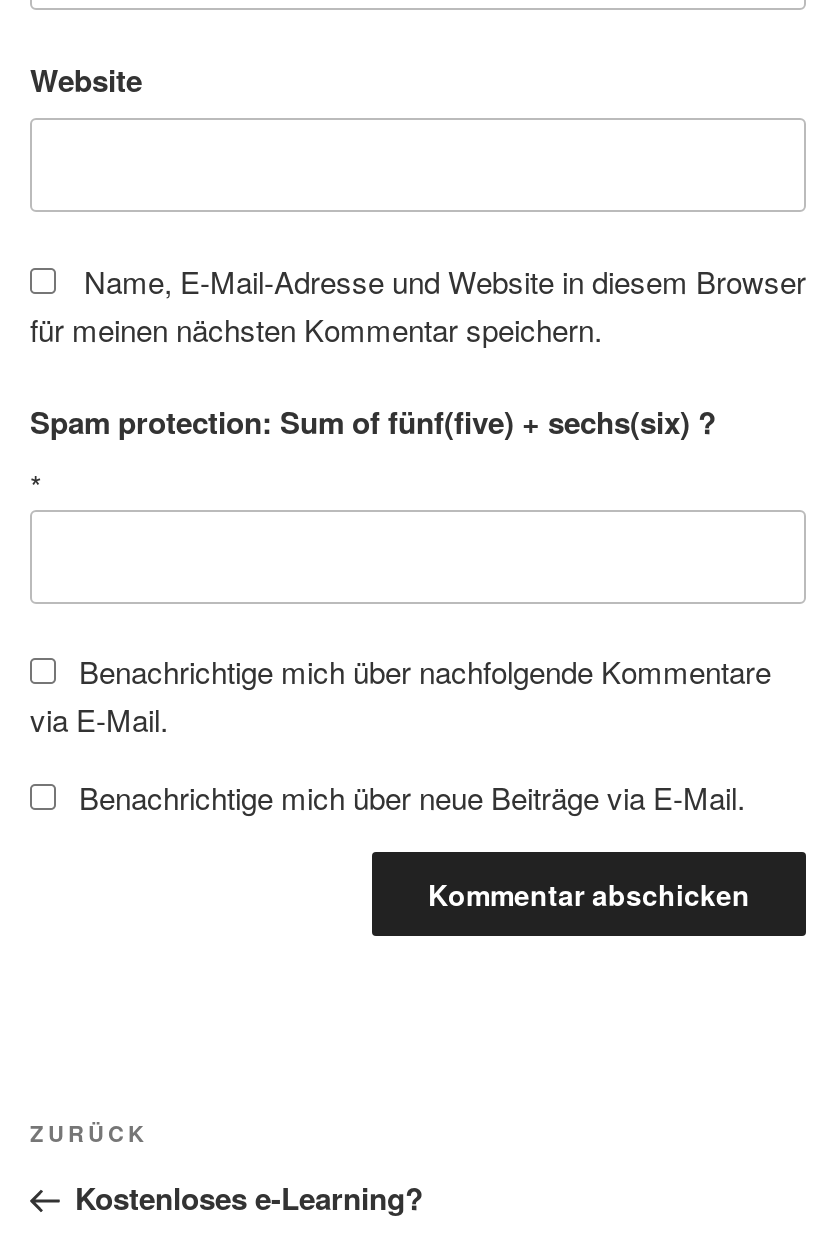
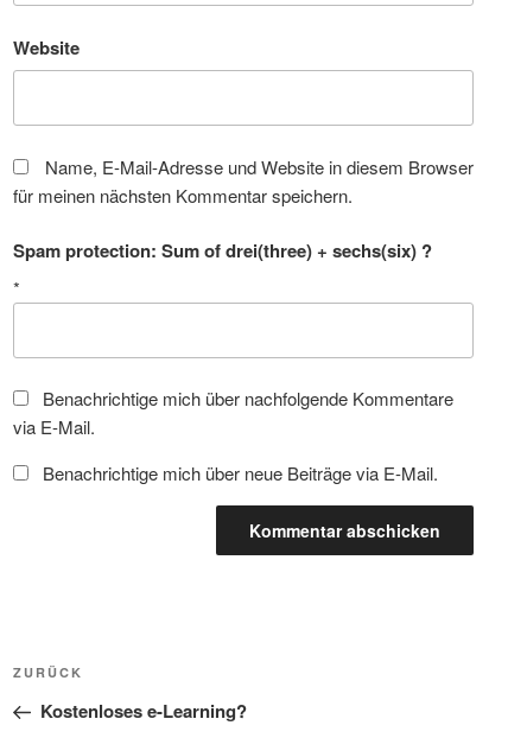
- Spam protection: Sum of fünf(five) + sechs(six) ?
+ Spam protection: Sum of drei(three) + sechs(six) ?
